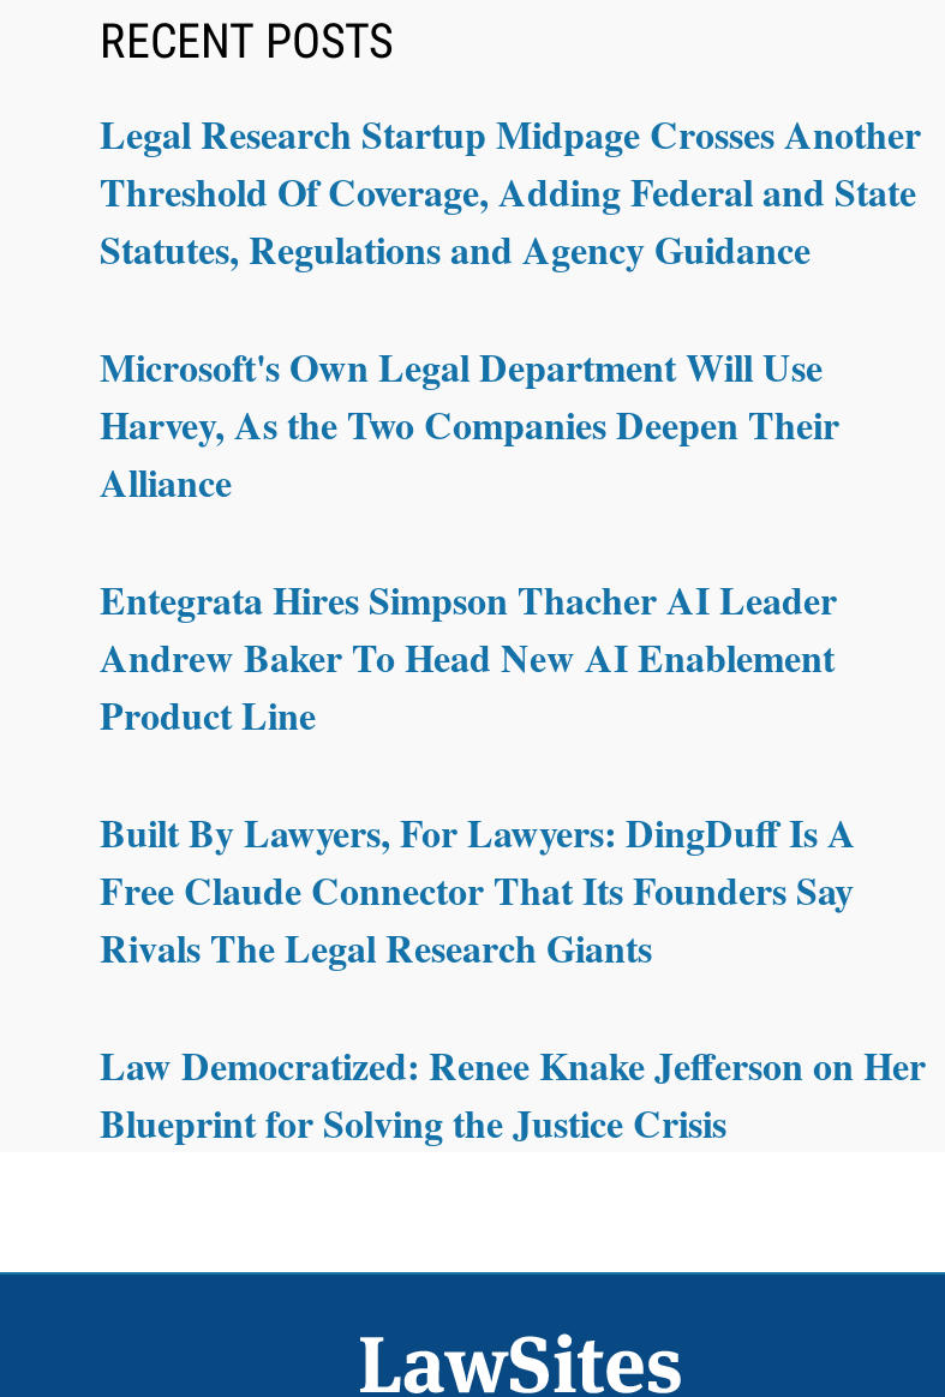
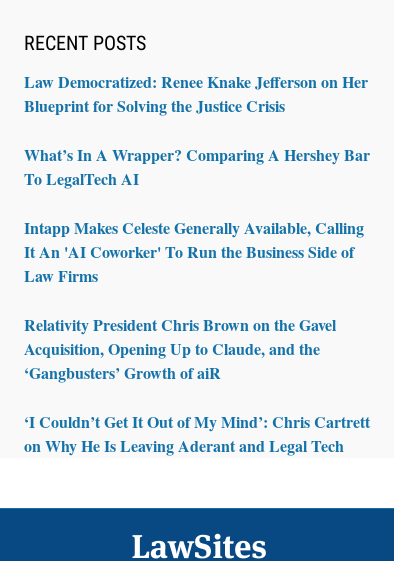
- Legal Research Startup Midpage Crosses Another
- Threshold Of Coverage, Adding Federal and State
- Statutes, Regulations and Agency Guidance
- Microsoft's Own Legal Department Will Use
- Harvey, As the Two Companies Deepen Their
- Alliance
- Entegrata Hires Simpson Thacher AI Leader
- Andrew Baker To Head New AI Enablement
- Product Line
- Built By Lawyers, For Lawyers: DingDuff Is A
- Free Claude Connector That Its Founders Say
- Rivals The Legal Research Giants

moved up: Law Democratized: Renee Knake Jefferson on Her | Blueprint for Solving the Justice Crisis

+ What’s In A Wrapper? Comparing A Hershey Bar
+ To LegalTech AI
+ Intapp Makes Celeste Generally Available, Calling
+ It An 'AI Coworker' To Run the Business Side of
+ Law Firms
+ Relativity President Chris Brown on the Gavel
+ Acquisition, Opening Up to Claude, and the
+ ‘Gangbusters’ Growth of aiR
+ ‘I Couldn’t Get It Out of My Mind’: Chris Cartrett
+ on Why He Is Leaving Aderant and Legal Tech
